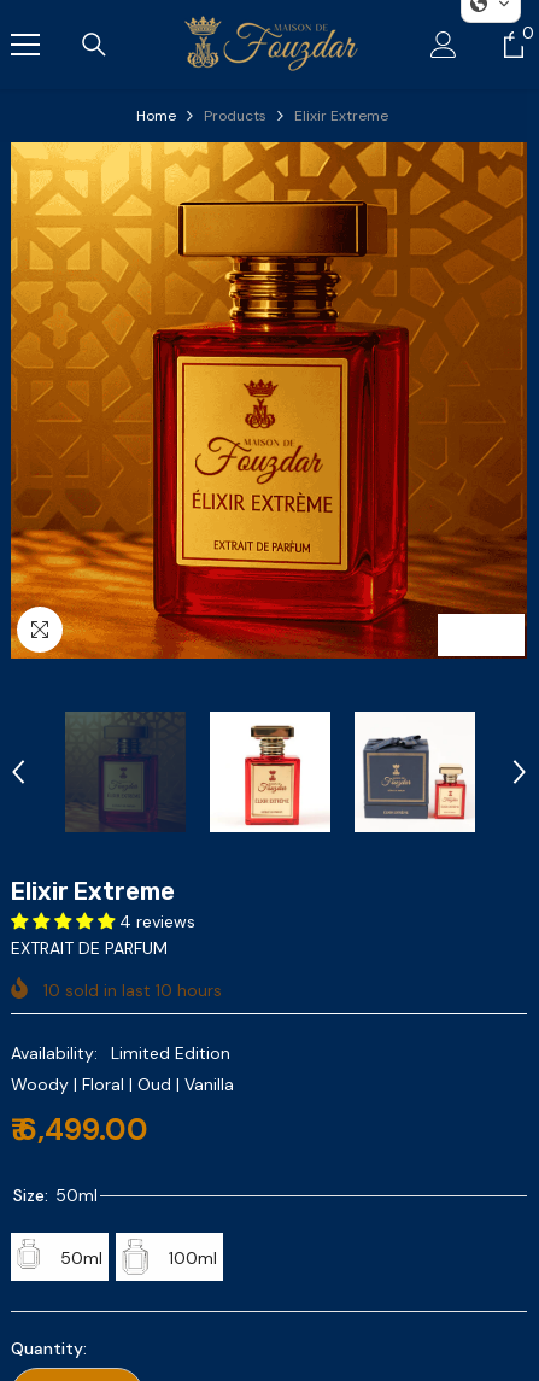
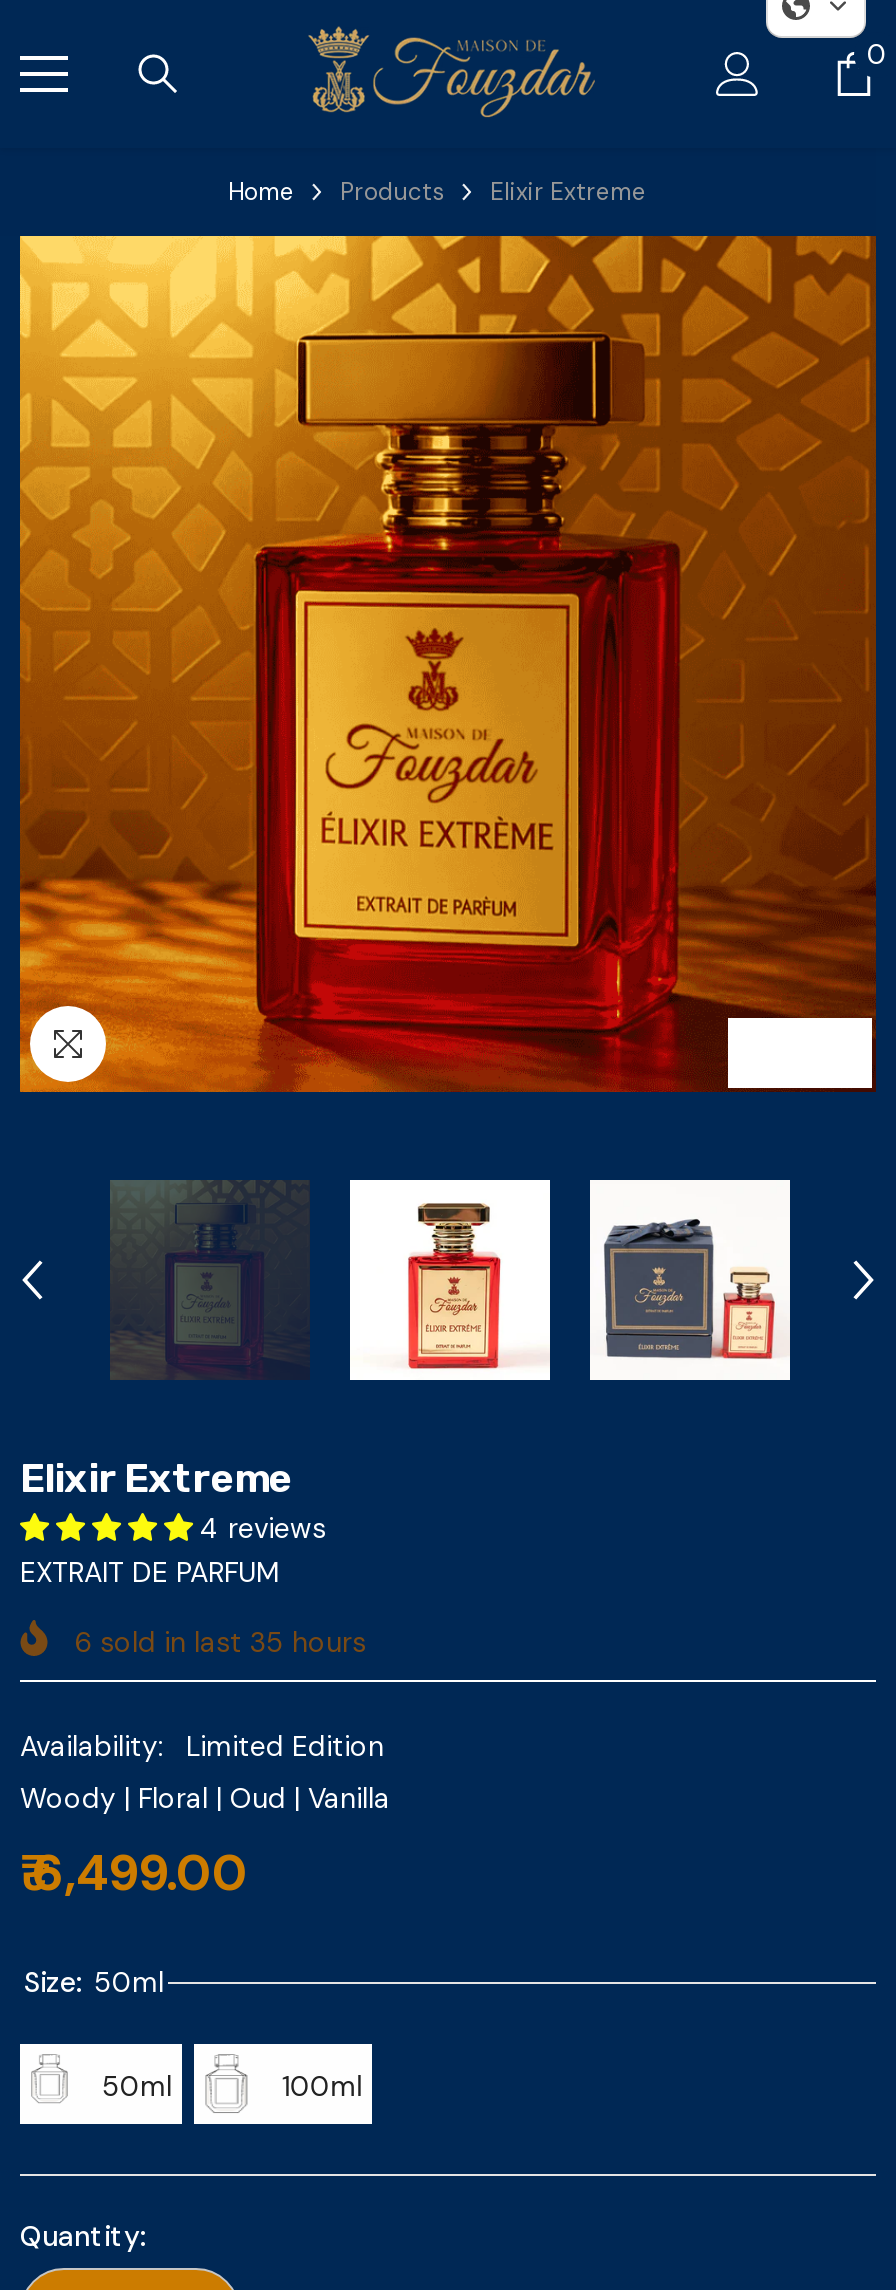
- 10 sold in last 10 hours
+ 6 sold in last 35 hours
